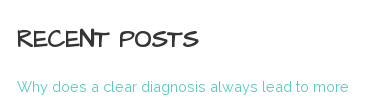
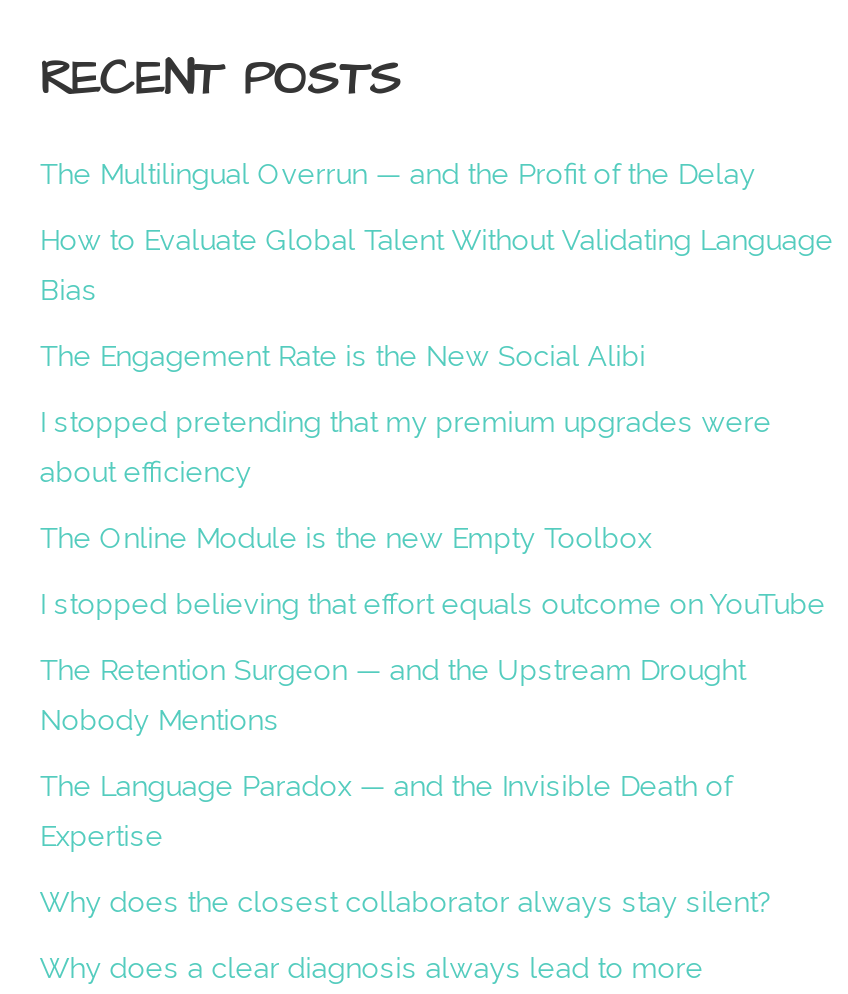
+ The Multilingual Overrun — and the Profit of the Delay
+ How to Evaluate Global Talent Without Validating Language
+ Bias
+ The Engagement Rate is the New Social Alibi
+ I stopped pretending that my premium upgrades were
+ about efficiency
+ The Online Module is the new Empty Toolbox
+ I stopped believing that effort equals outcome on YouTube
+ The Retention Surgeon — and the Upstream Drought
+ Nobody Mentions
+ The Language Paradox — and the Invisible Death of
+ Expertise
+ Why does the closest collaborator always stay silent?
